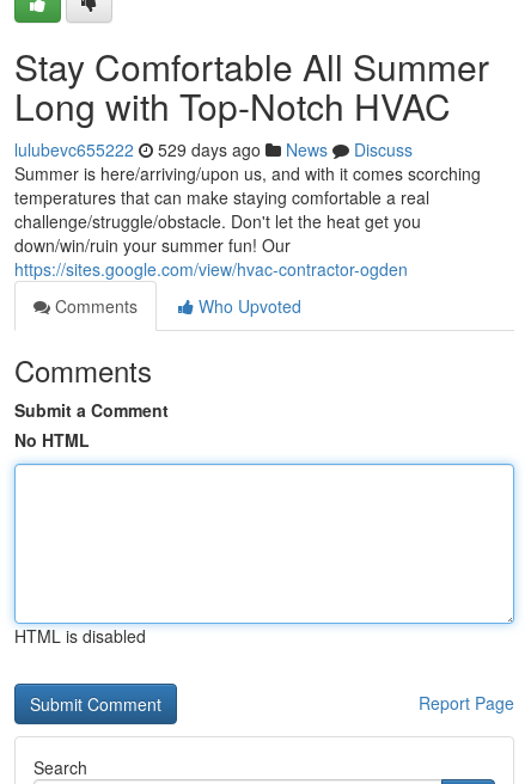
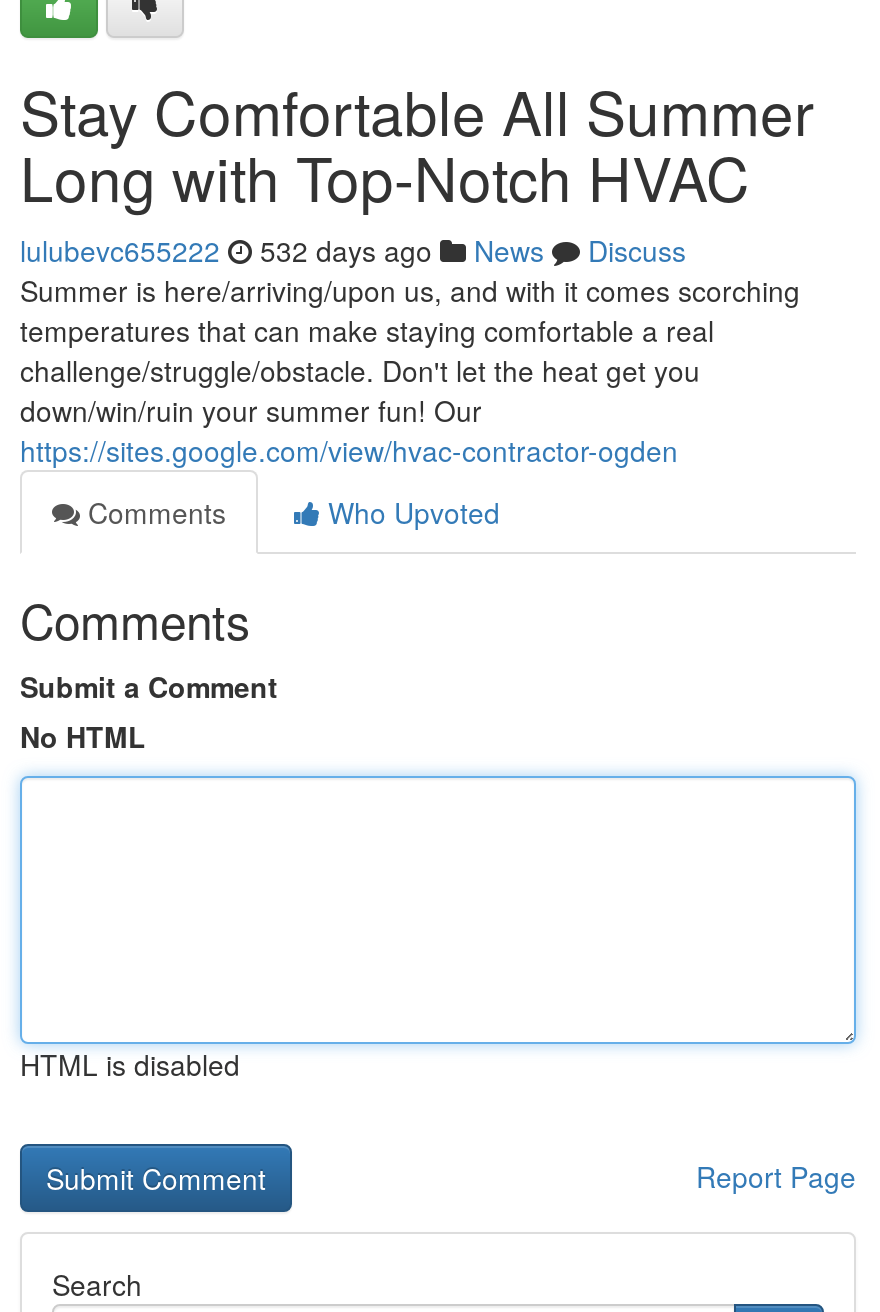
- lulubevc655222 529 days ago News Discuss
+ lulubevc655222 532 days ago News Discuss
